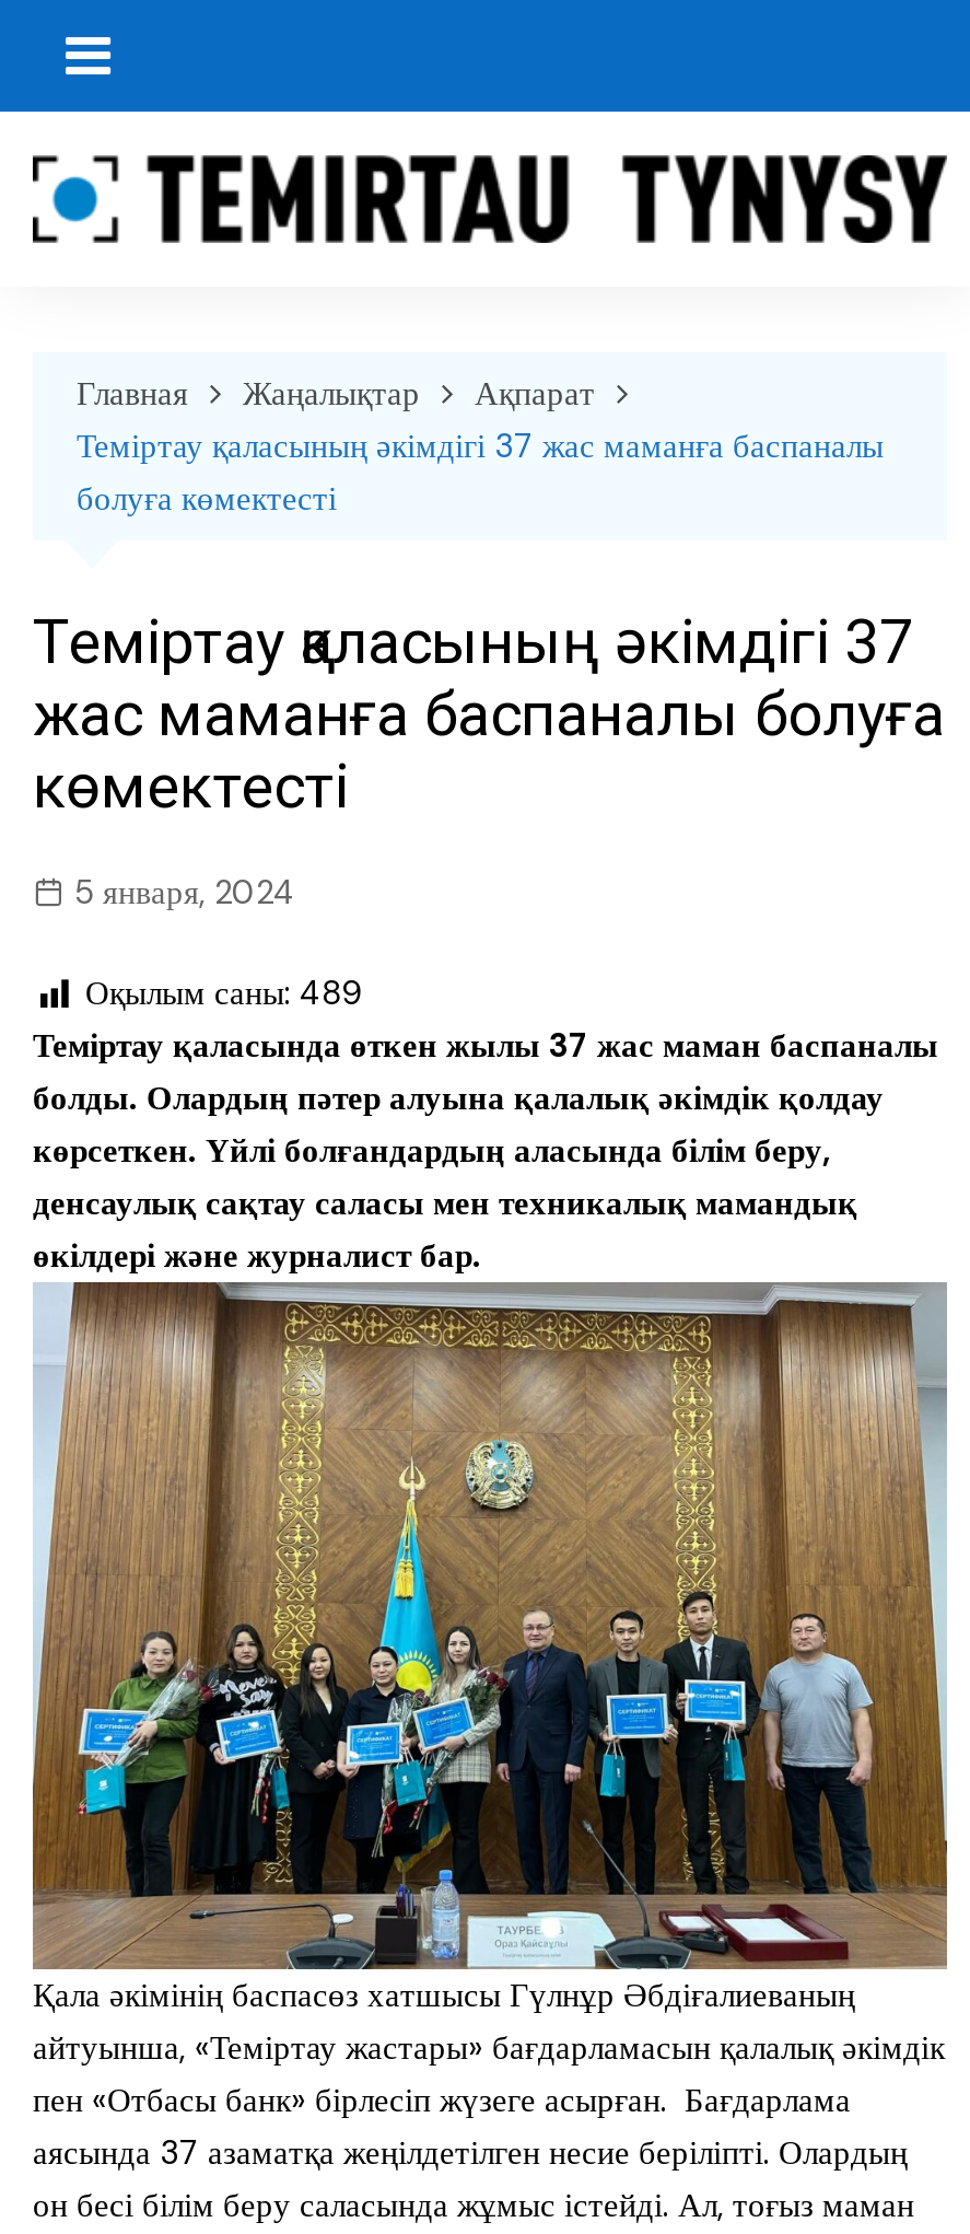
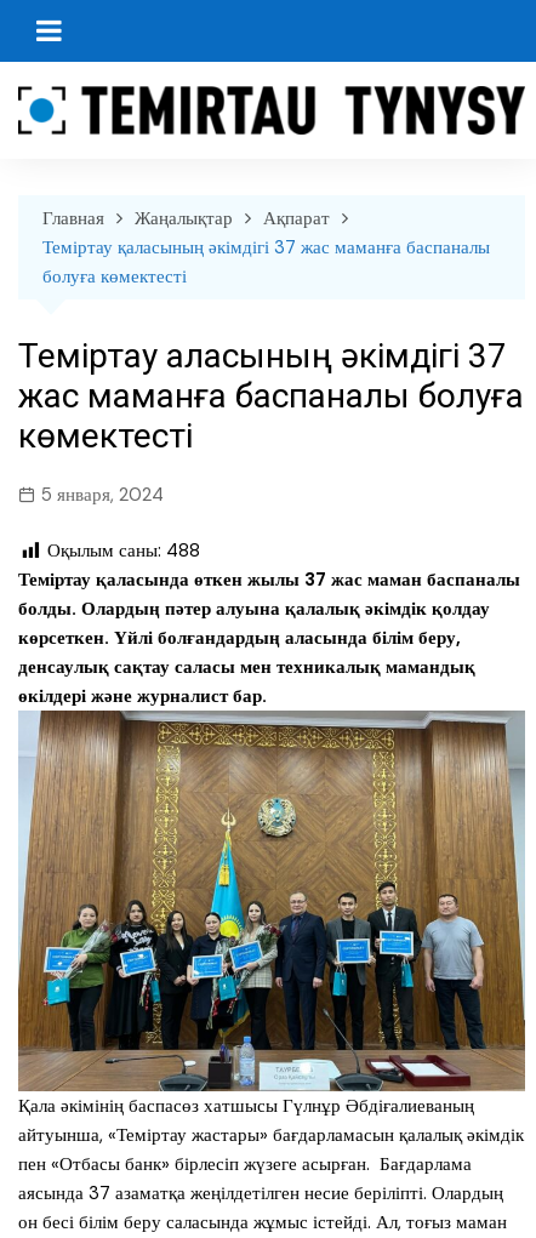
- Оқылым саны: 489
+ Оқылым саны: 488
